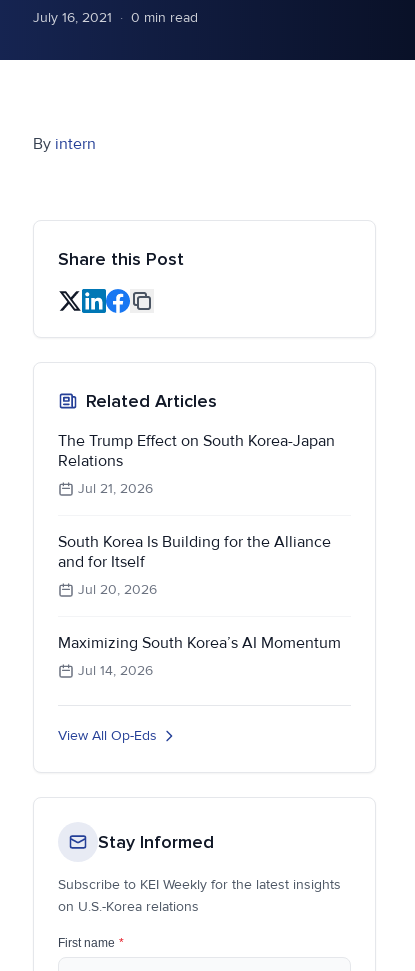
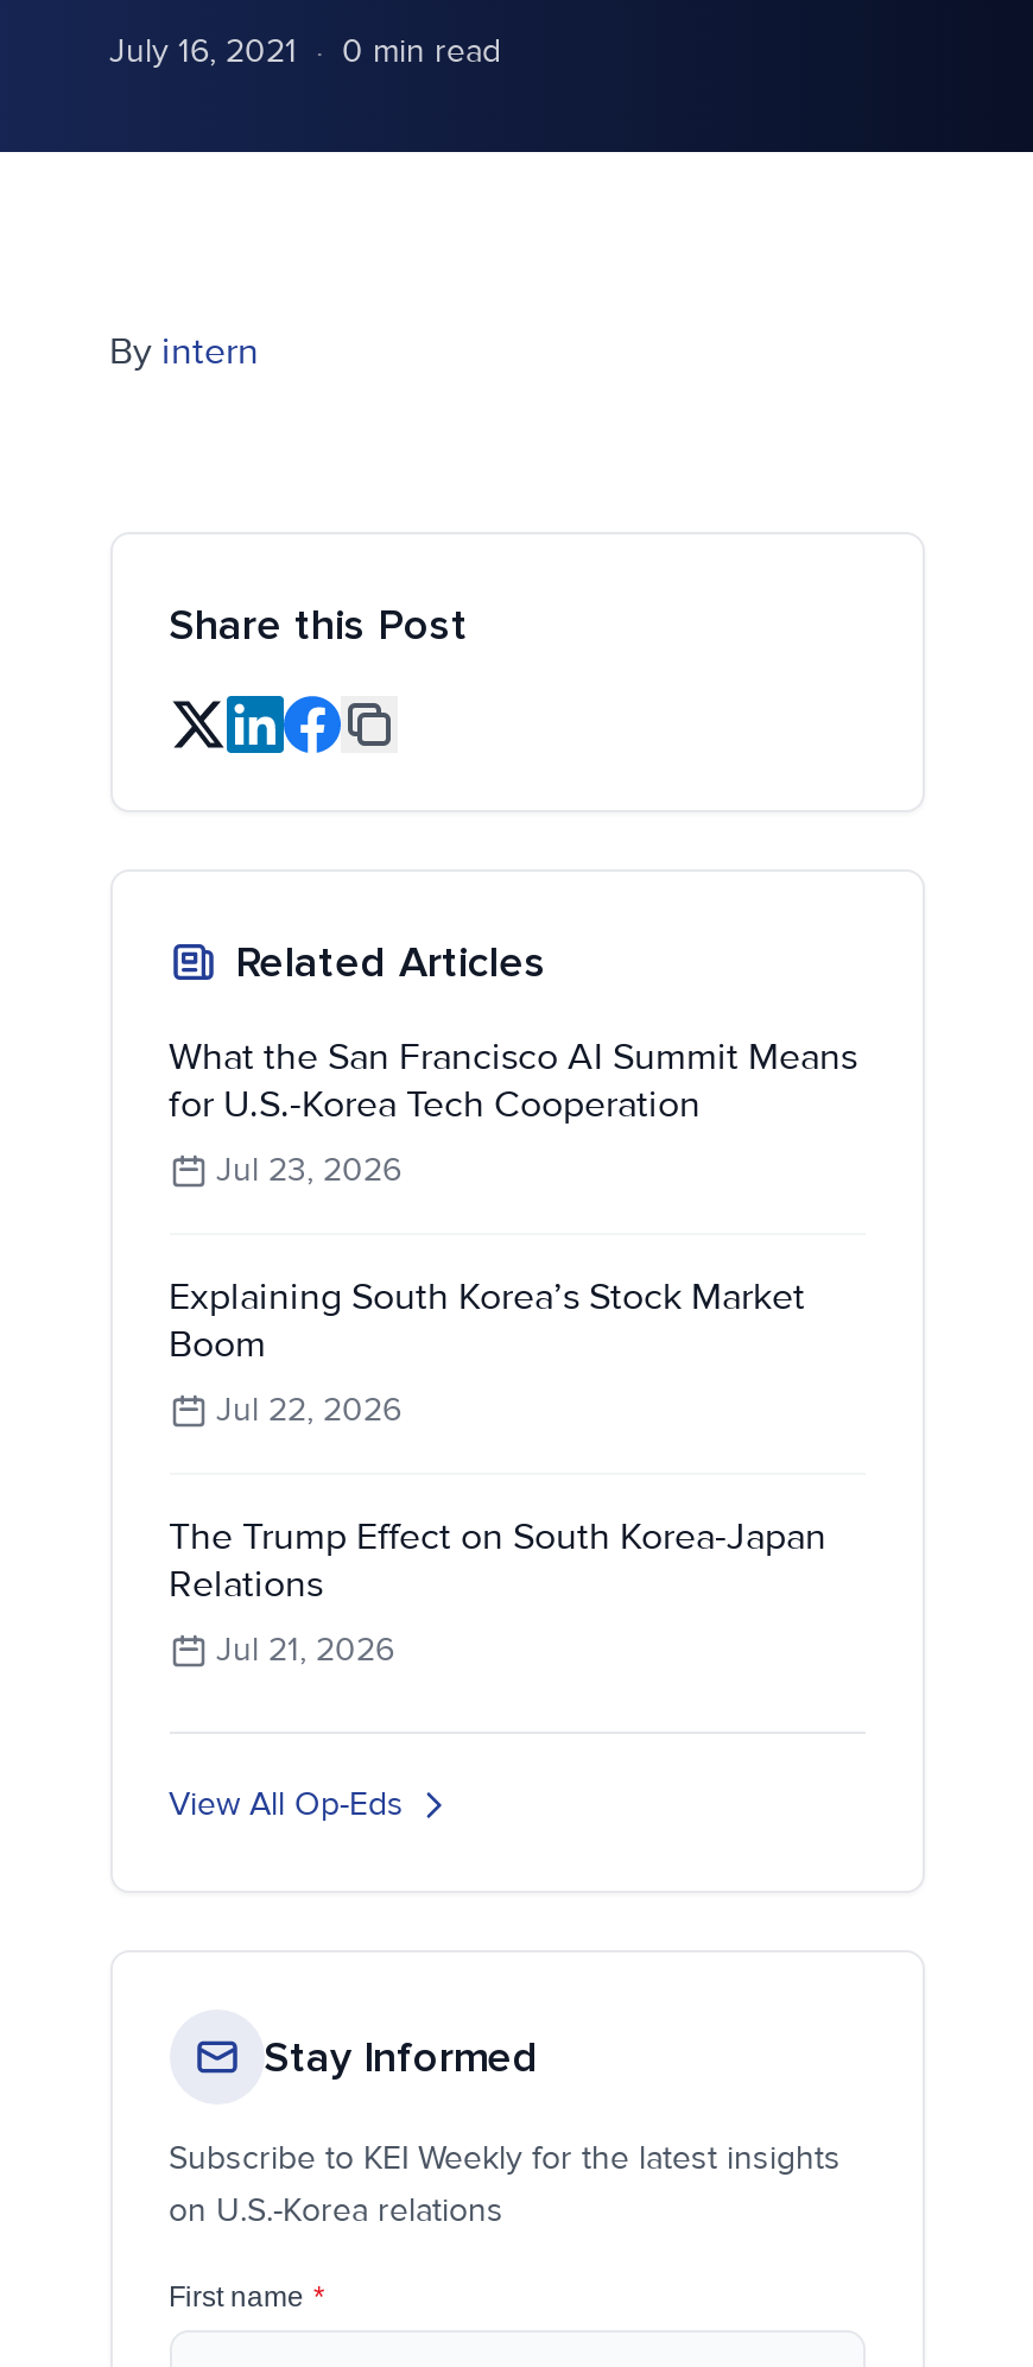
+ What the San Francisco AI Summit Means
+ for U.S.-Korea Tech Cooperation
+ Jul 23, 2026
+ Explaining South Korea’s Stock Market
+ Boom
+ Jul 22, 2026

moved down: The Trump Effect on South Korea-Japan | Relations | Jul 21, 2026

- South Korea Is Building for the Alliance
- and for Itself
- Jul 20, 2026
- Maximizing South Korea’s AI Momentum
- Jul 14, 2026
